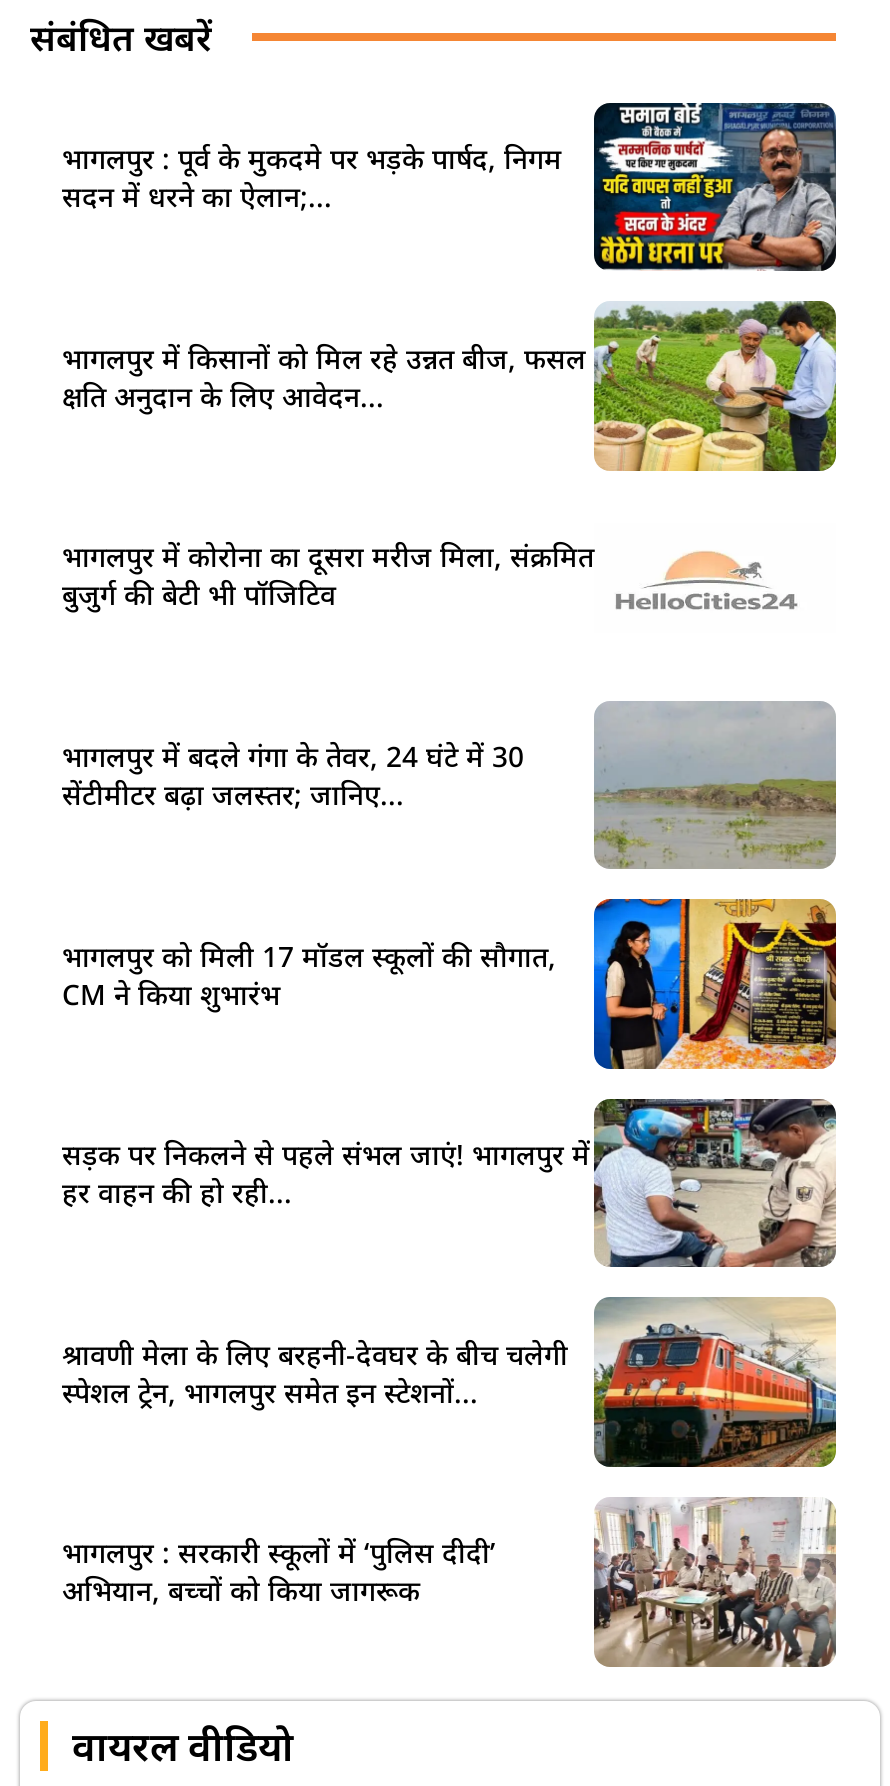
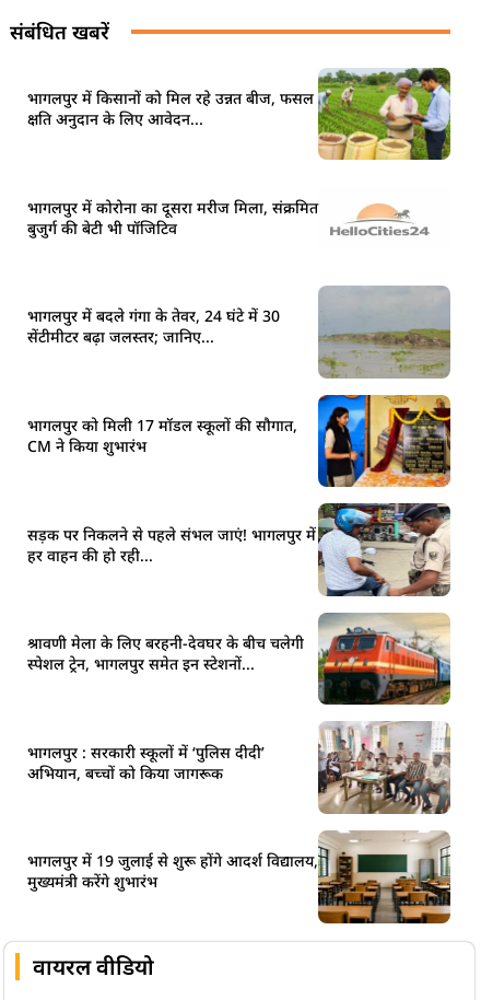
- [image]
- भागलपुर : पूर्व के मुकदमे पर भड़के पार्षद, निगम
- सदन में धरने का ऐलान;...

moved up: [image] | भागलपुर में किसानों को मिल रहे उन्नत बीज, फसल | क्षति अनुदान के लिए आवेदन... | ... | भागलपुर : सरकारी स्कूलों में ‘पुलिस दीदी’ | अभियान, बच्चों को किया जागरूक

+ [image]
+ भागलपुर में 19 जुलाई से शुरू होंगे आदर्श विद्यालय,
+ मुख्यमंत्री करेंगे शुभारंभ
